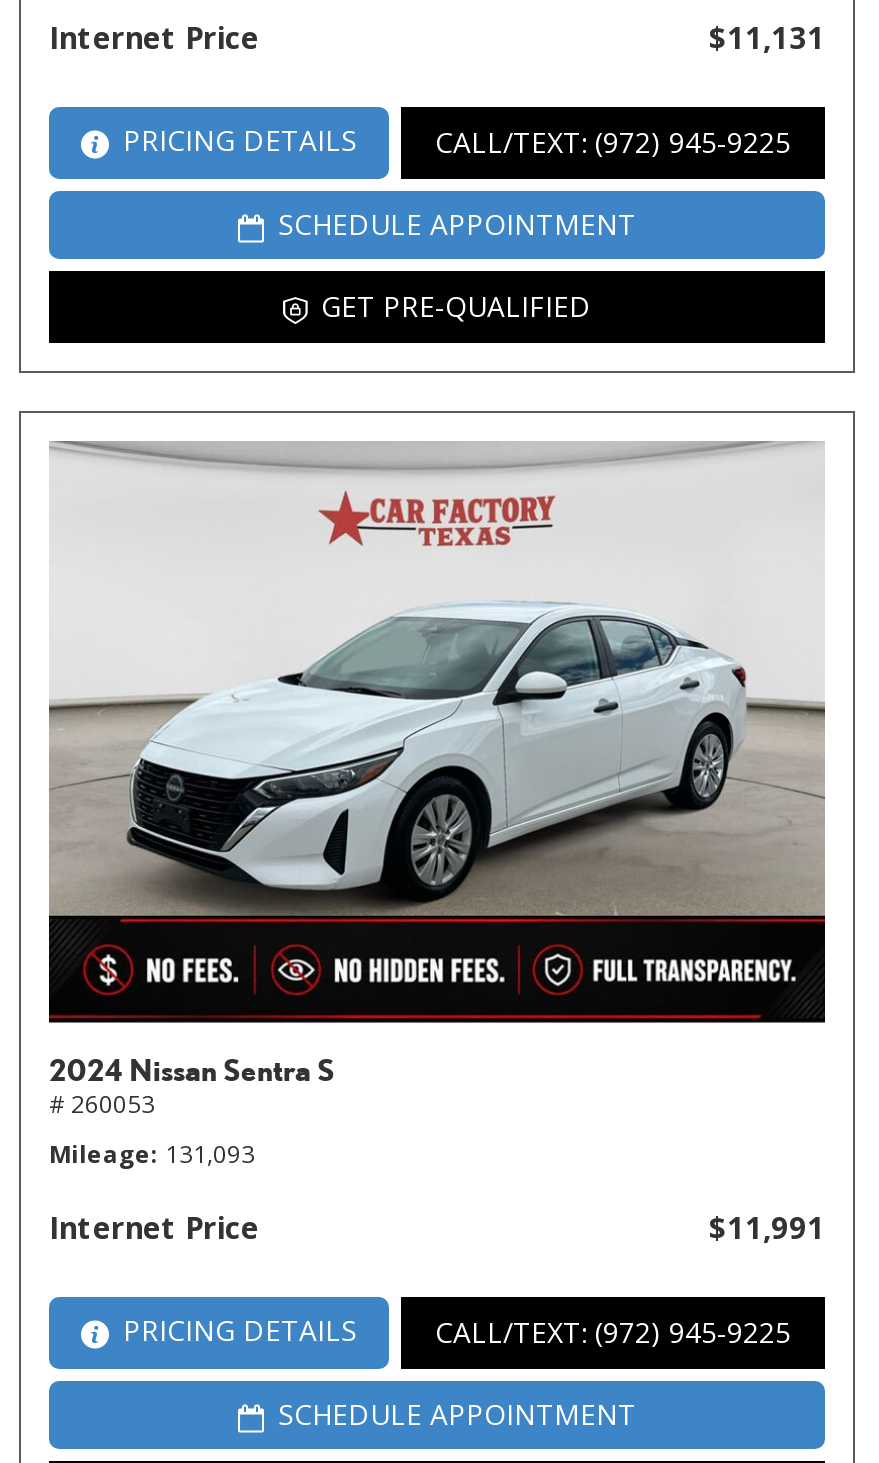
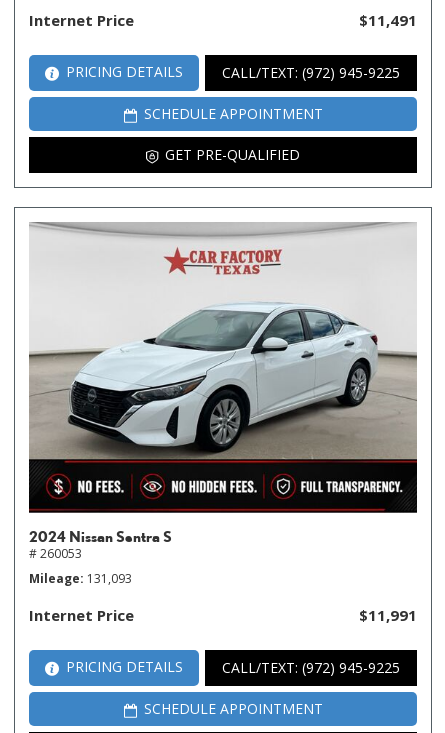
- $11,131
+ $11,491
